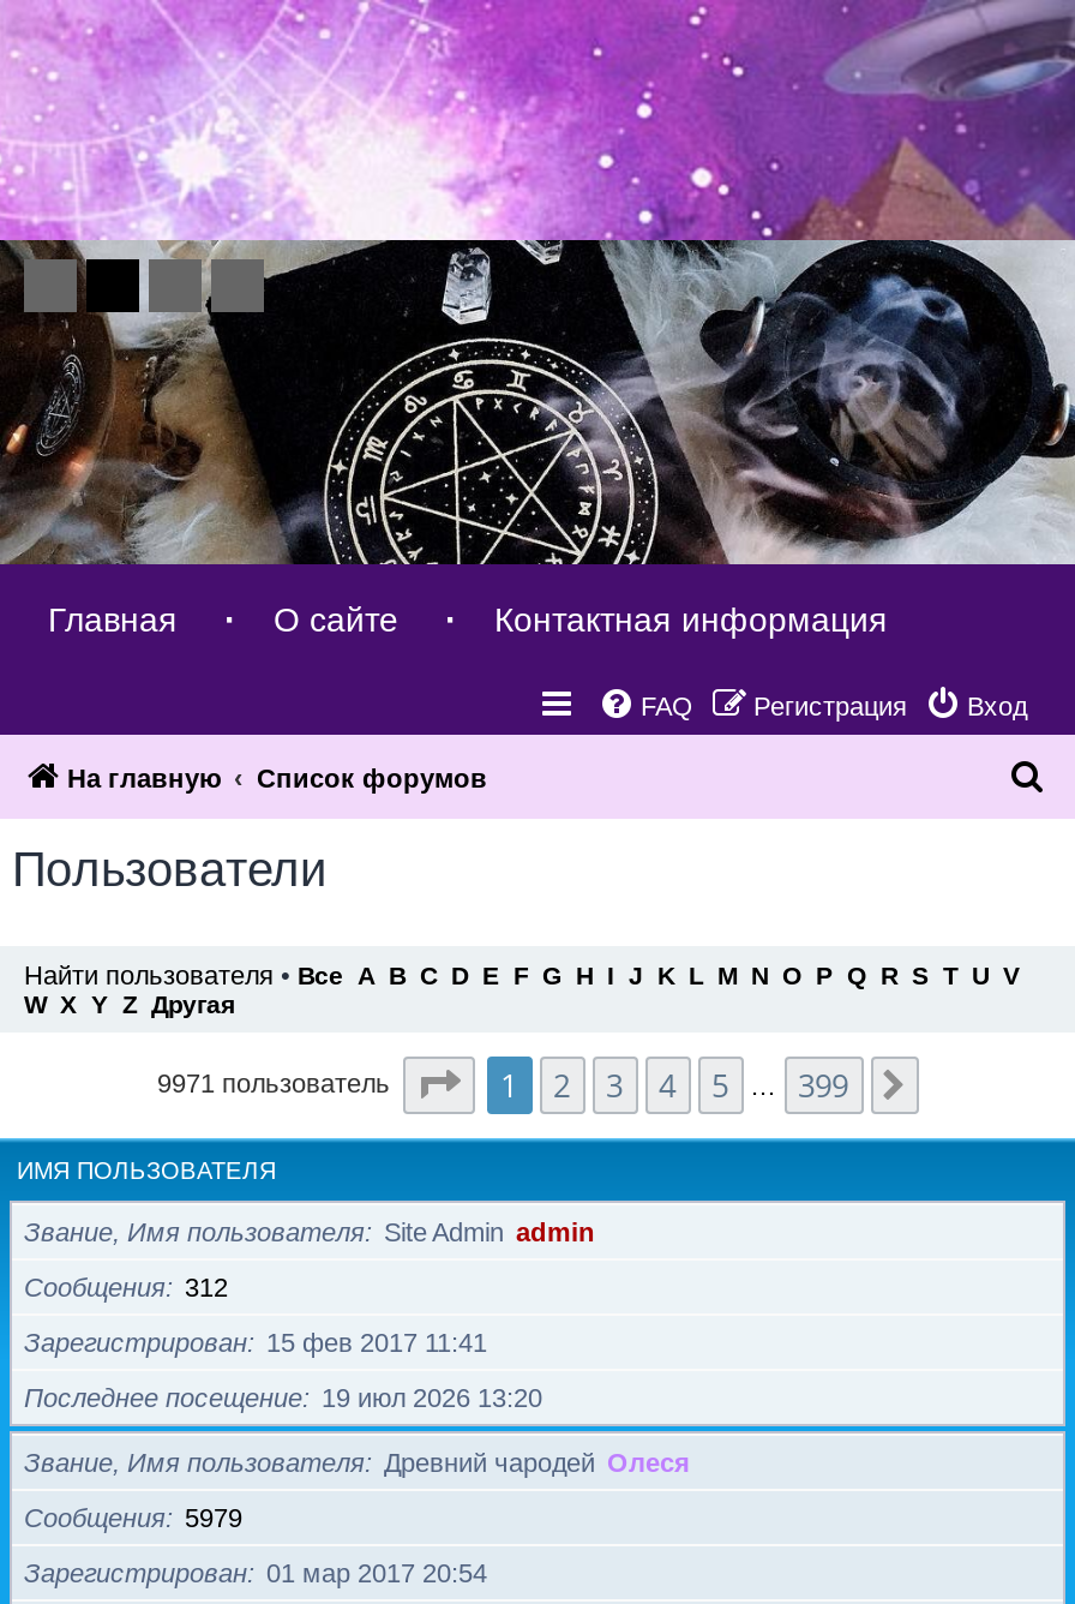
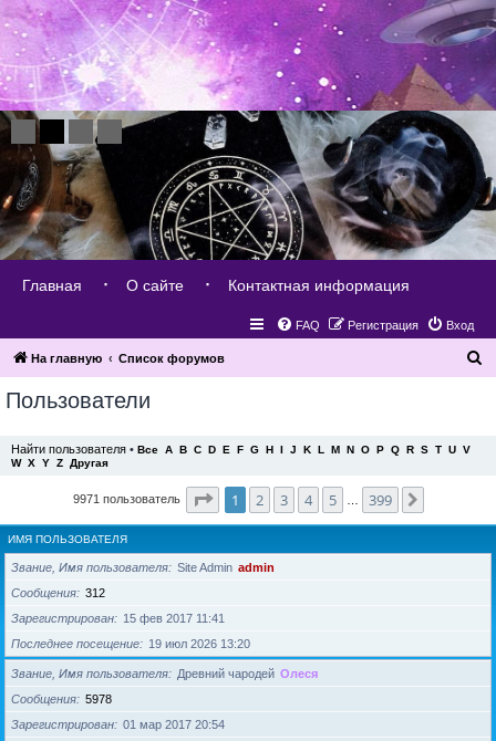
- Сообщения 5979
+ Сообщения 5978
